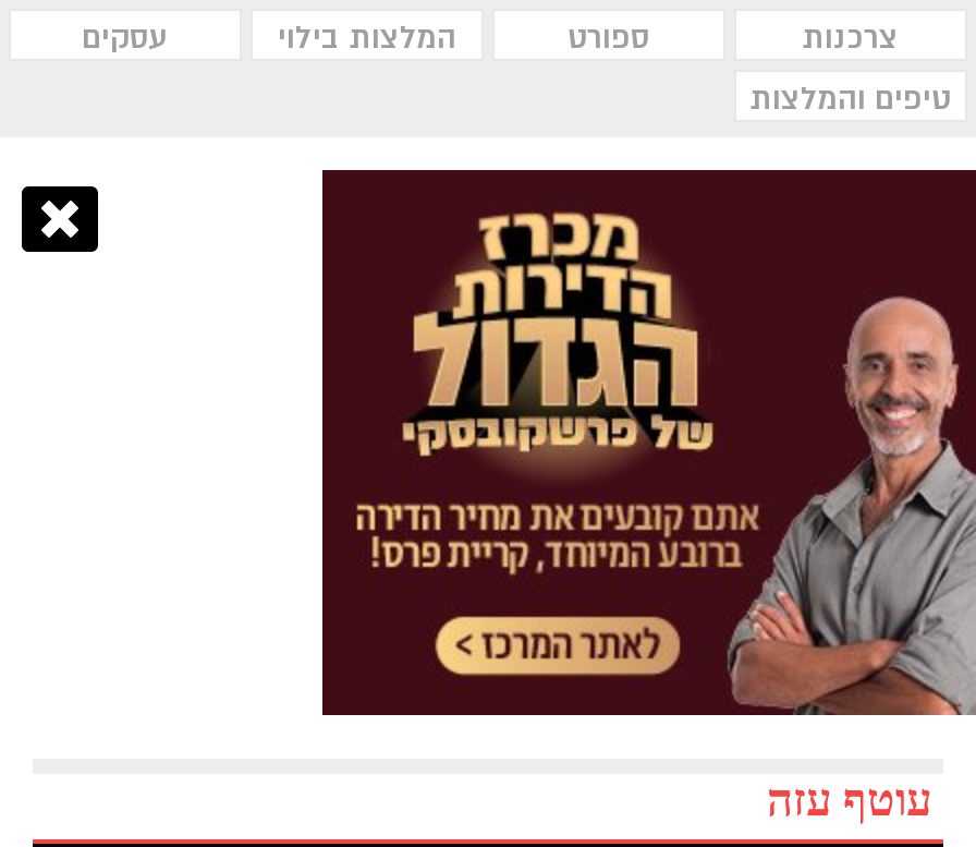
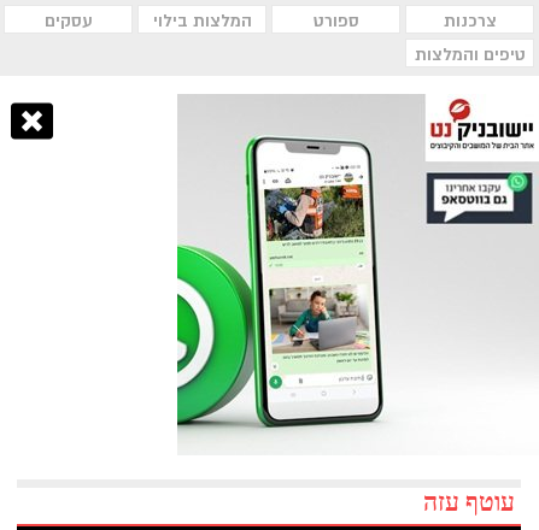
- [image]
+ [image]
